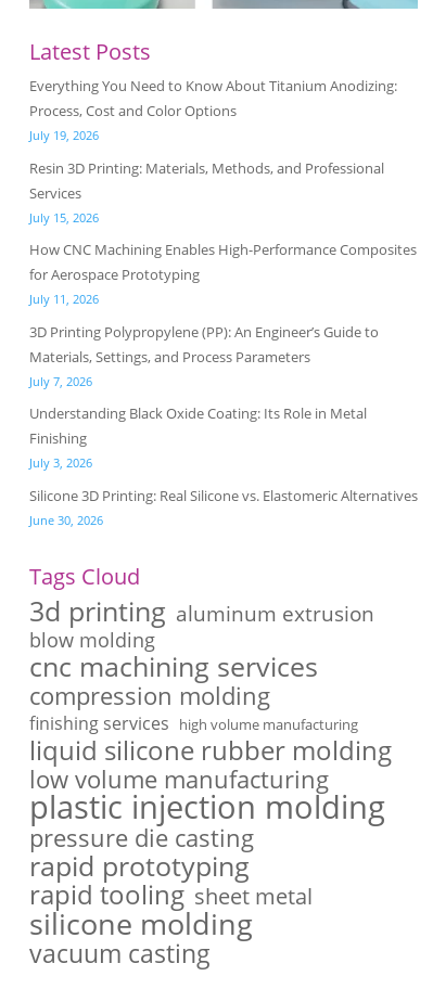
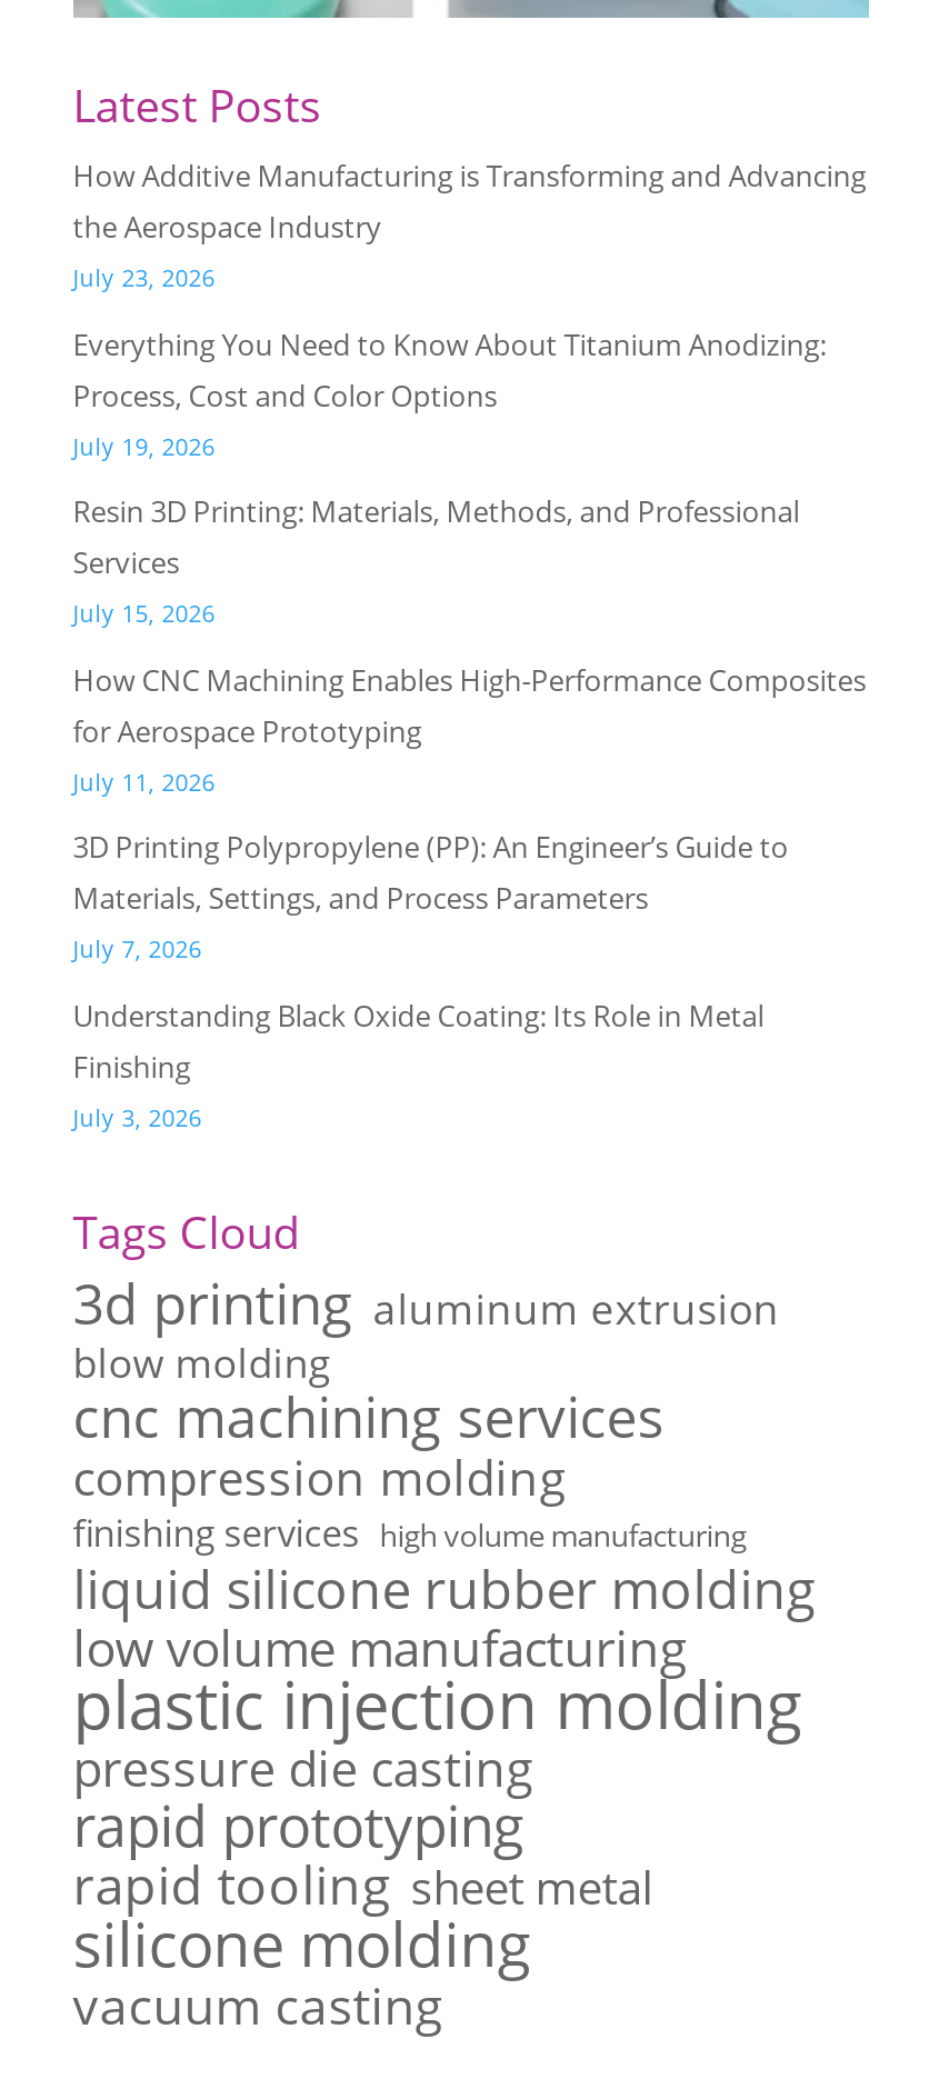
+ How Additive Manufacturing is Transforming and Advancing
+ the Aerospace Industry
+ July 23, 2026

moved down: Everything You Need to Know About Titanium Anodizing: | Process, Cost and Color Options | July 19, 2026 | ... | Finishing | July 3, 2026

- Silicone 3D Printing: Real Silicone vs. Elastomeric Alternatives
- June 30, 2026
